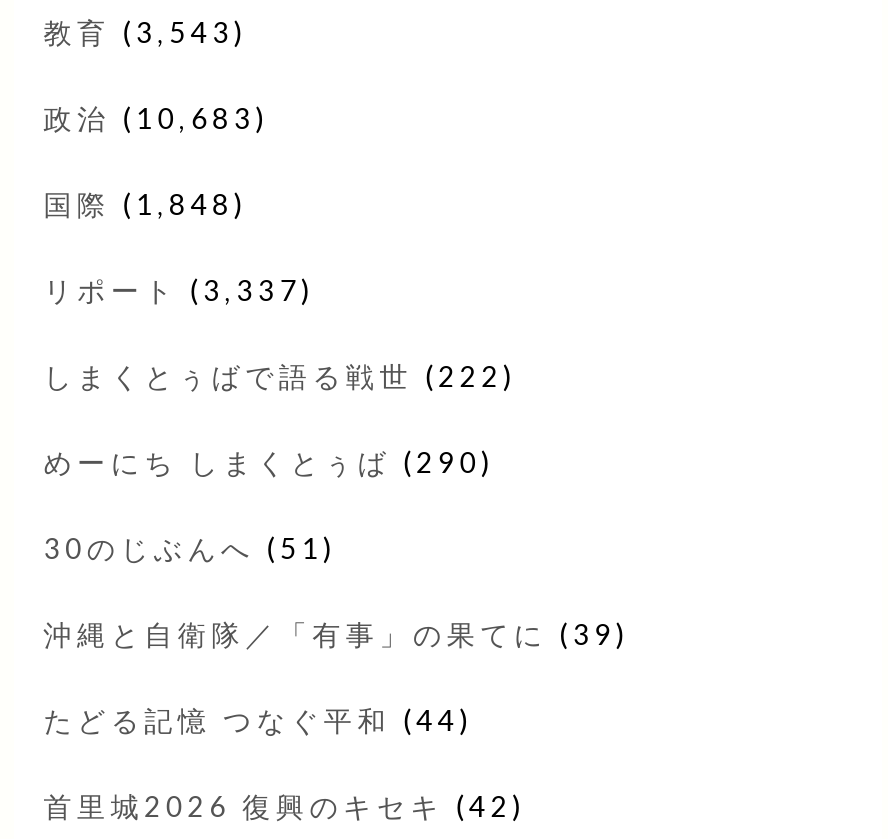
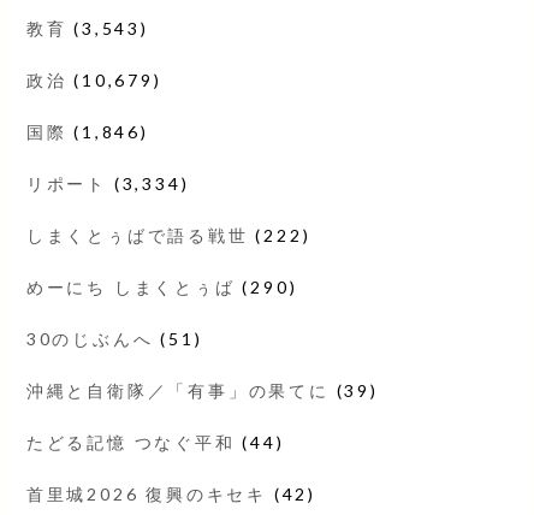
- 政治(10,683)
+ 政治(10,679)

- 国際(1,848)
+ 国際(1,846)

- リポート(3,337)
+ リポート(3,334)
